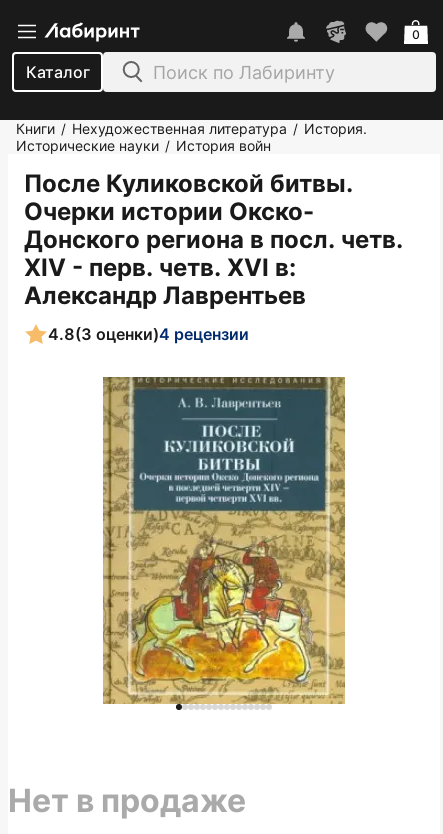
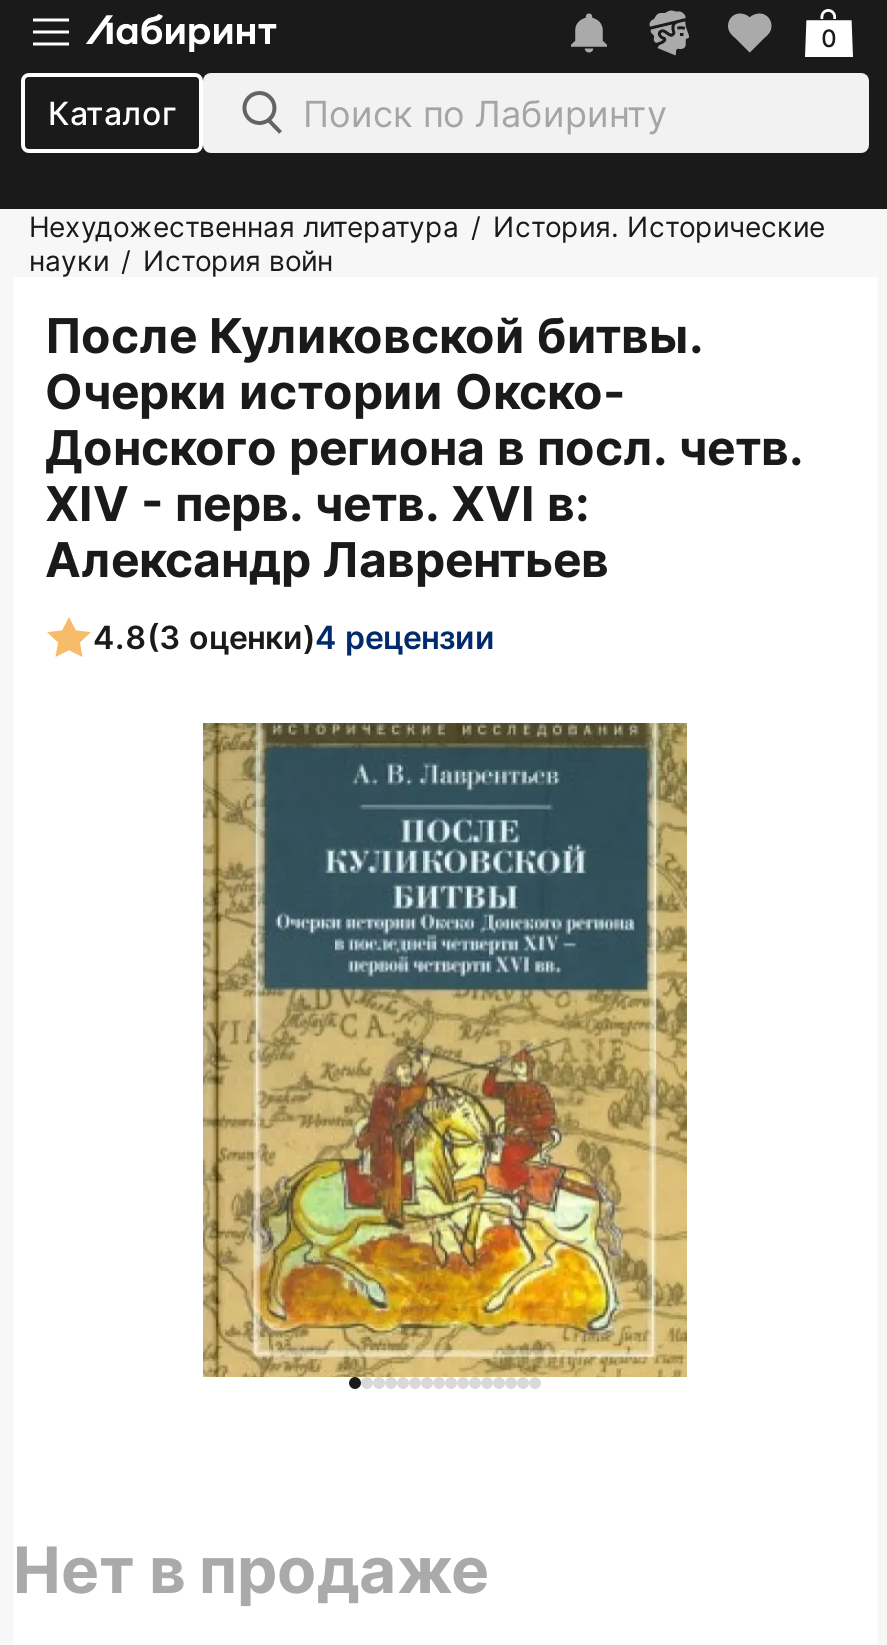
- Книги / Нехудожественная литература / История.
- Исторические науки / История войн
+ Нехудожественная литература / История. Исторические
+ науки / История войн
